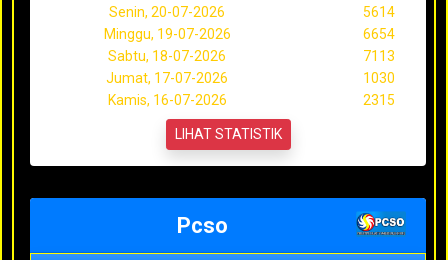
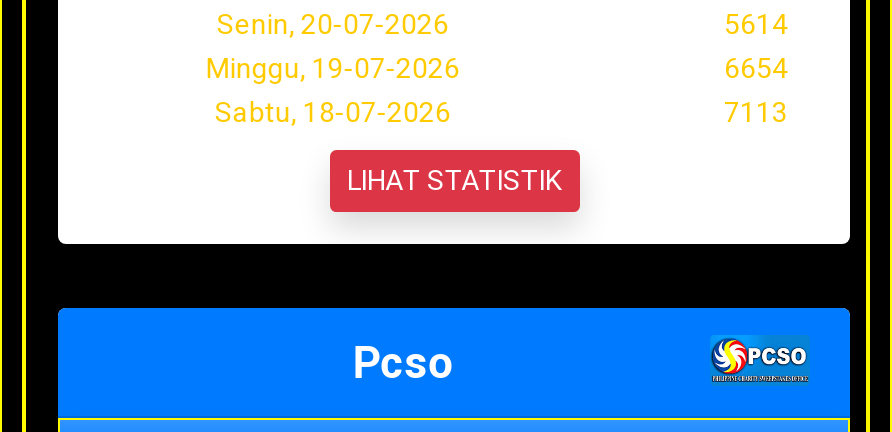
- Jumat, 17-07-2026
- 1030
- Kamis, 16-07-2026
- 2315
